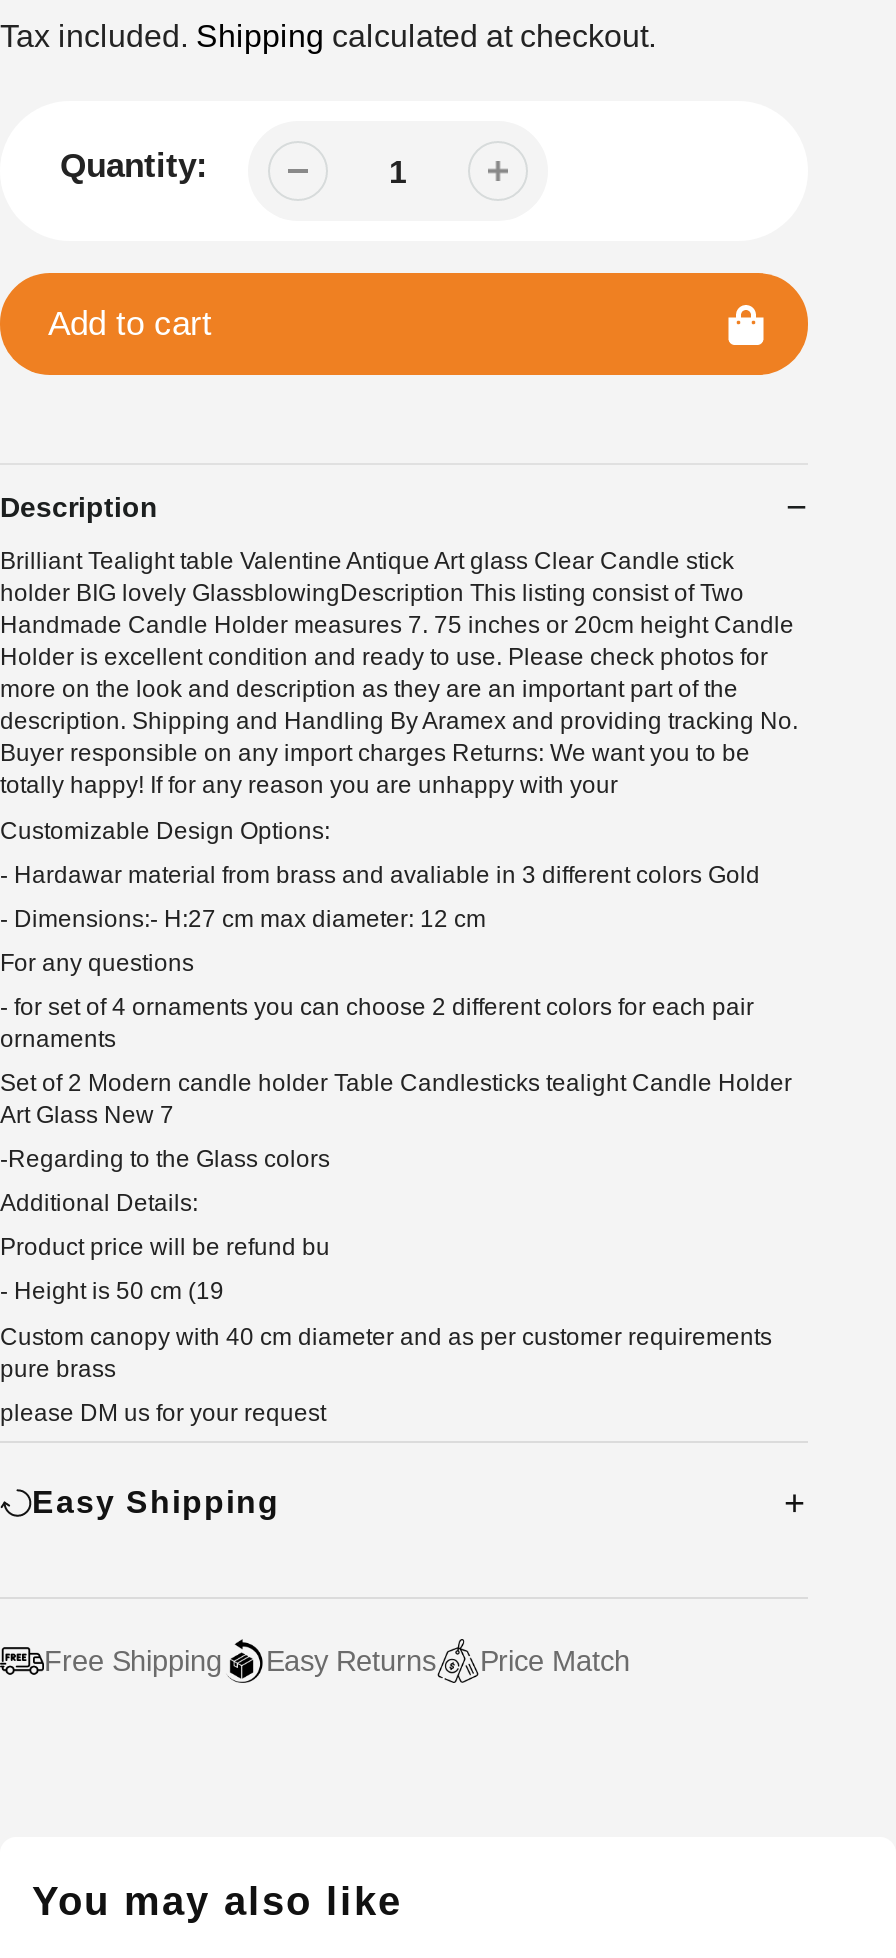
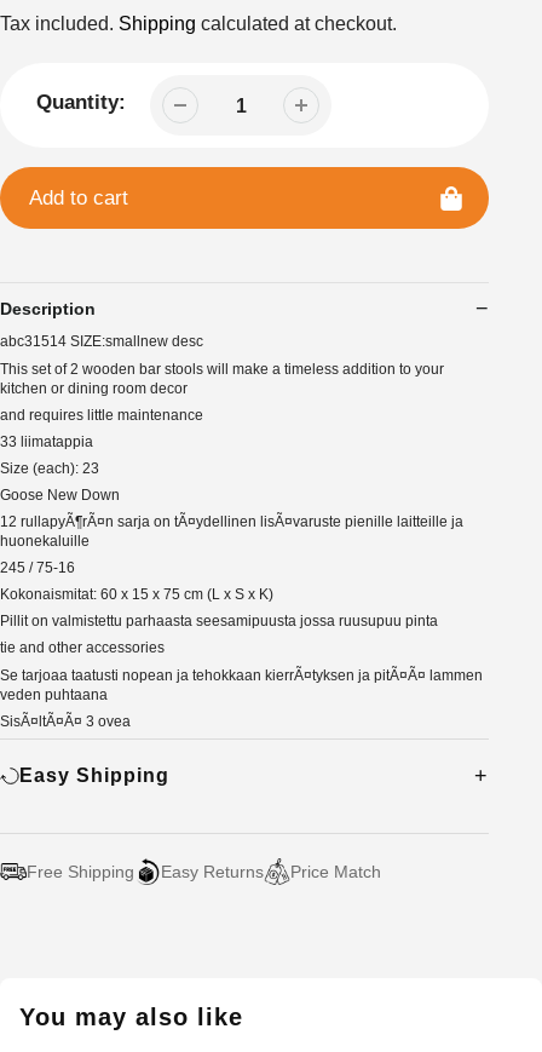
- Brilliant Tealight table Valentine Antique Art glass Clear Candle stick
- holder BIG lovely GlassblowingDescription This listing consist of Two
- Handmade Candle Holder measures 7. 75 inches or 20cm height Candle
- Holder is excellent condition and ready to use. Please check photos for
- more on the look and description as they are an important part of the
- description. Shipping and Handling By Aramex and providing tracking No.
- Buyer responsible on any import charges Returns: We want you to be
- totally happy! If for any reason you are unhappy with your
+ abc31514 SIZE:smallnew desc

- Customizable Design Options:
+ This set of 2 wooden bar stools will make a timeless addition to your
+ kitchen or dining room decor

- - Hardawar material from brass and avaliable in 3 different colors Gold
+ and requires little maintenance

- - Dimensions:- H:27 cm max diameter: 12 cm
+ 33 liimatappia

- For any questions
+ Size (each): 23

- - for set of 4 ornaments you can choose 2 different colors for each pair
- ornaments
+ Goose New Down

- Set of 2 Modern candle holder Table Candlesticks tealight Candle Holder
- Art Glass New 7
+ 12 rullapyÃ¶rÃ¤n sarja on tÃ¤ydellinen lisÃ¤varuste pienille laitteille ja
+ huonekaluille

- -Regarding to the Glass colors
+ 245 / 75-16

- Additional Details:
+ Kokonaismitat: 60 x 15 x 75 cm (L x S x K)

- Product price will be refund bu
+ Pillit on valmistettu parhaasta seesamipuusta jossa ruusupuu pinta

- - Height is 50 cm (19
+ tie and other accessories

- Custom canopy with 40 cm diameter and as per customer requirements
- pure brass
+ Se tarjoaa taatusti nopean ja tehokkaan kierrÃ¤tyksen ja pitÃ¤Ã¤ lammen
+ veden puhtaana

- please DM us for your request
+ SisÃ¤ltÃ¤Ã¤ 3 ovea
